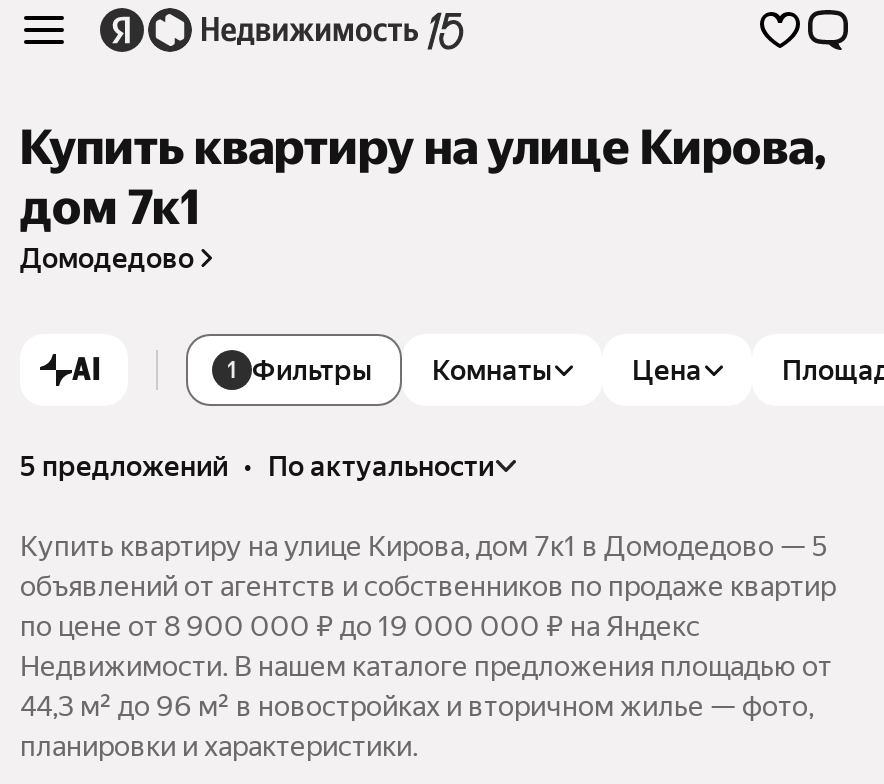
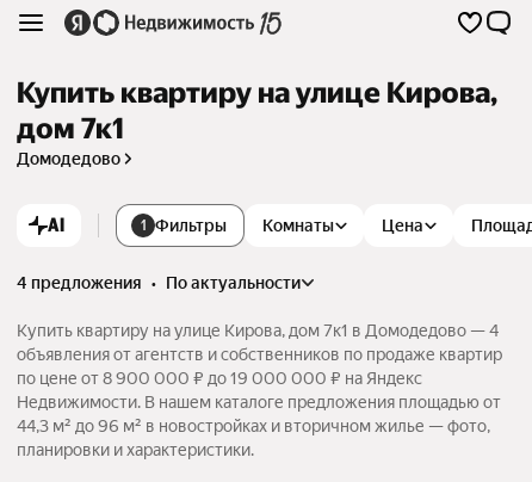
- 5 предложений • по актуальности
+ 4 предложения • по актуальности

- Купить квартиру на улице Кирова, дом 7к1 в Домодедово — 5
+ Купить квартиру на улице Кирова, дом 7к1 в Домодедово — 4

- объявлений от агентств и собственников по продаже квартир
+ объявления от агентств и собственников по продаже квартир
